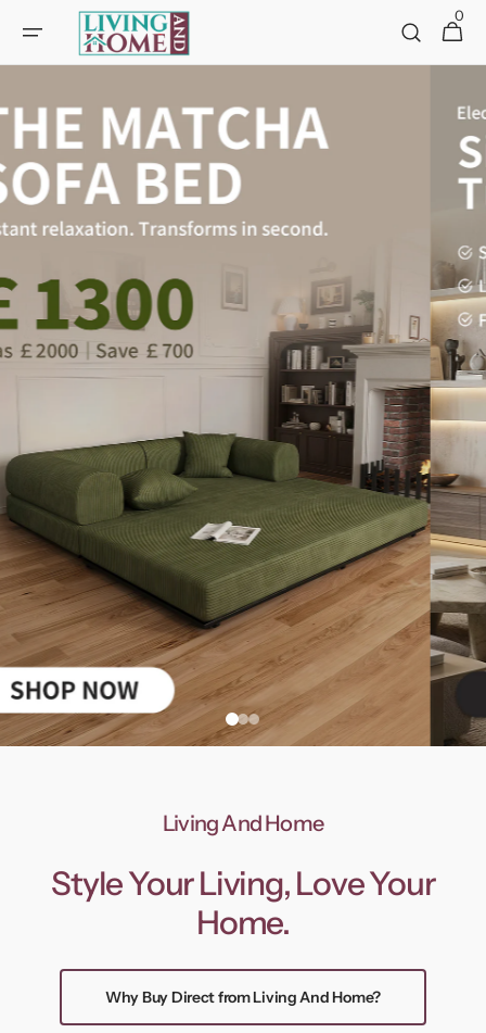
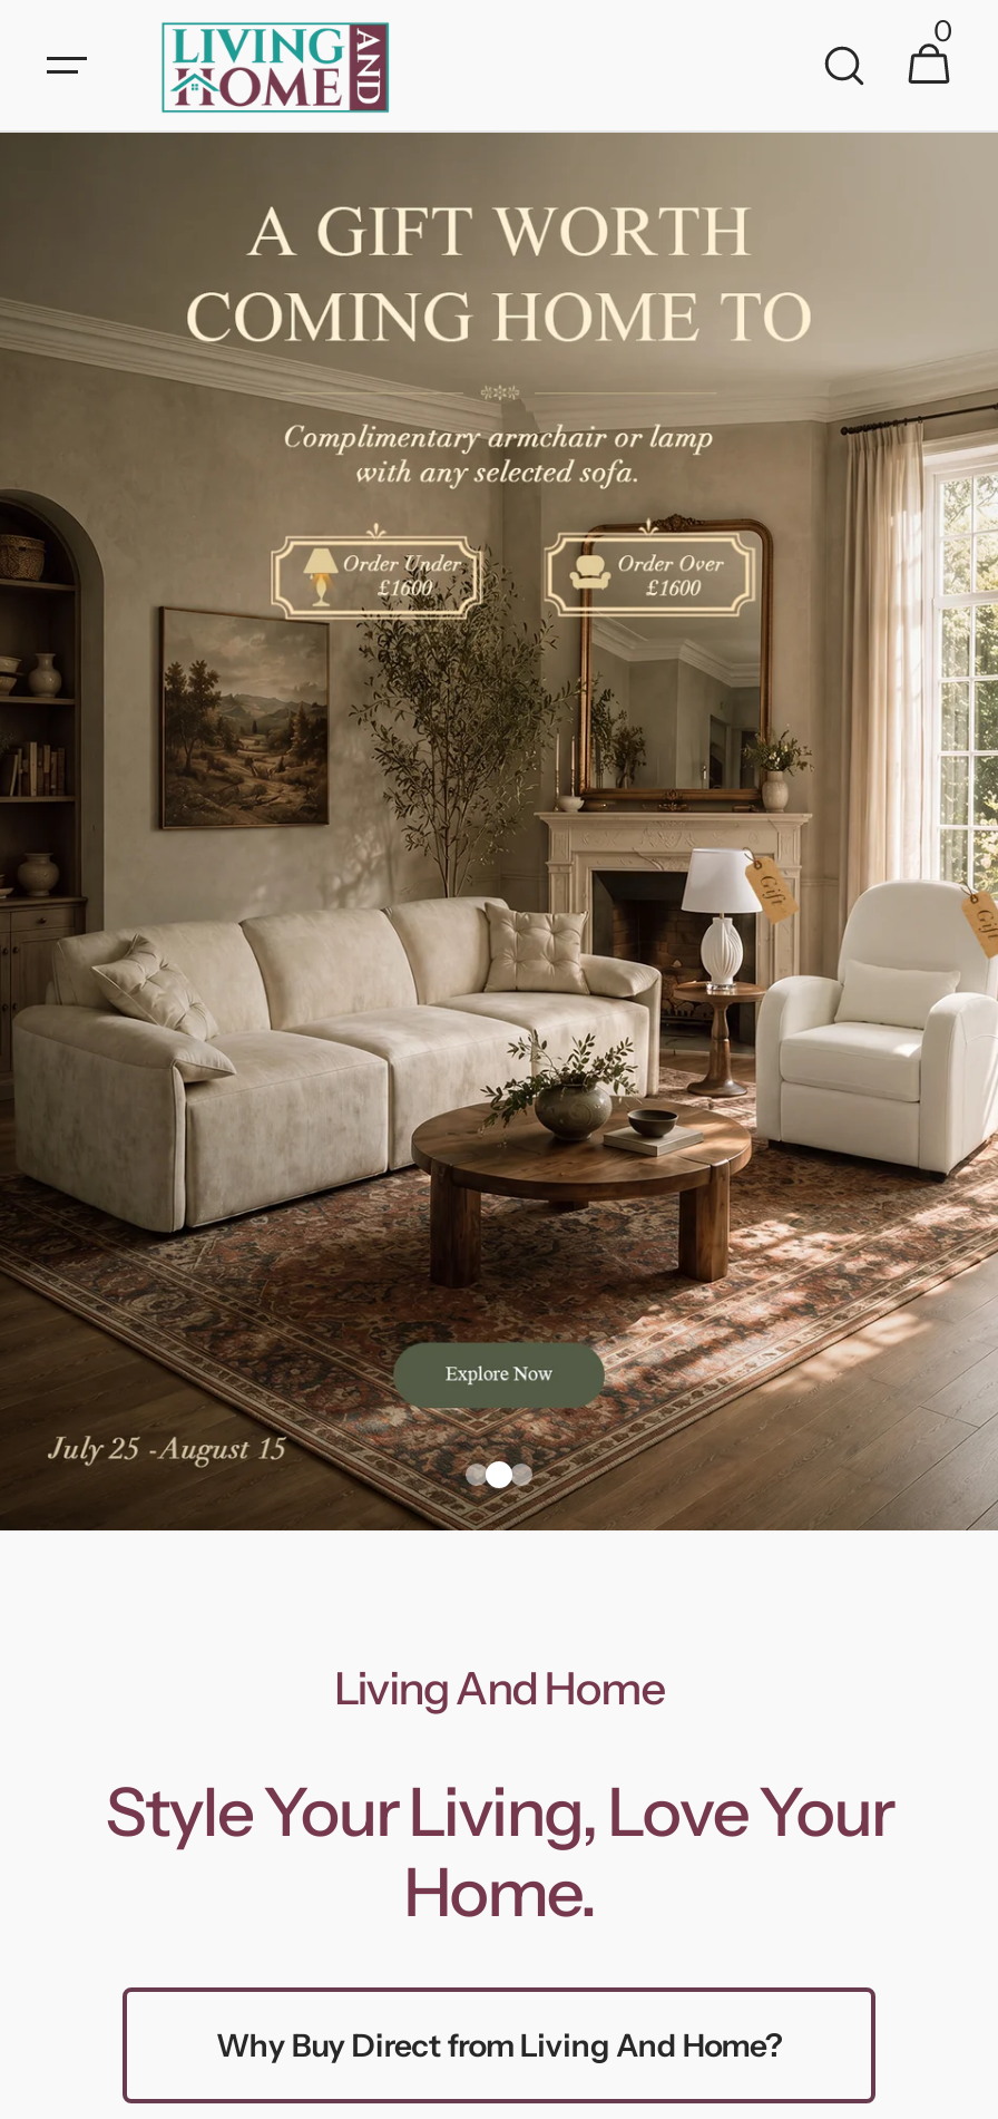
- [image]
+ [image]
